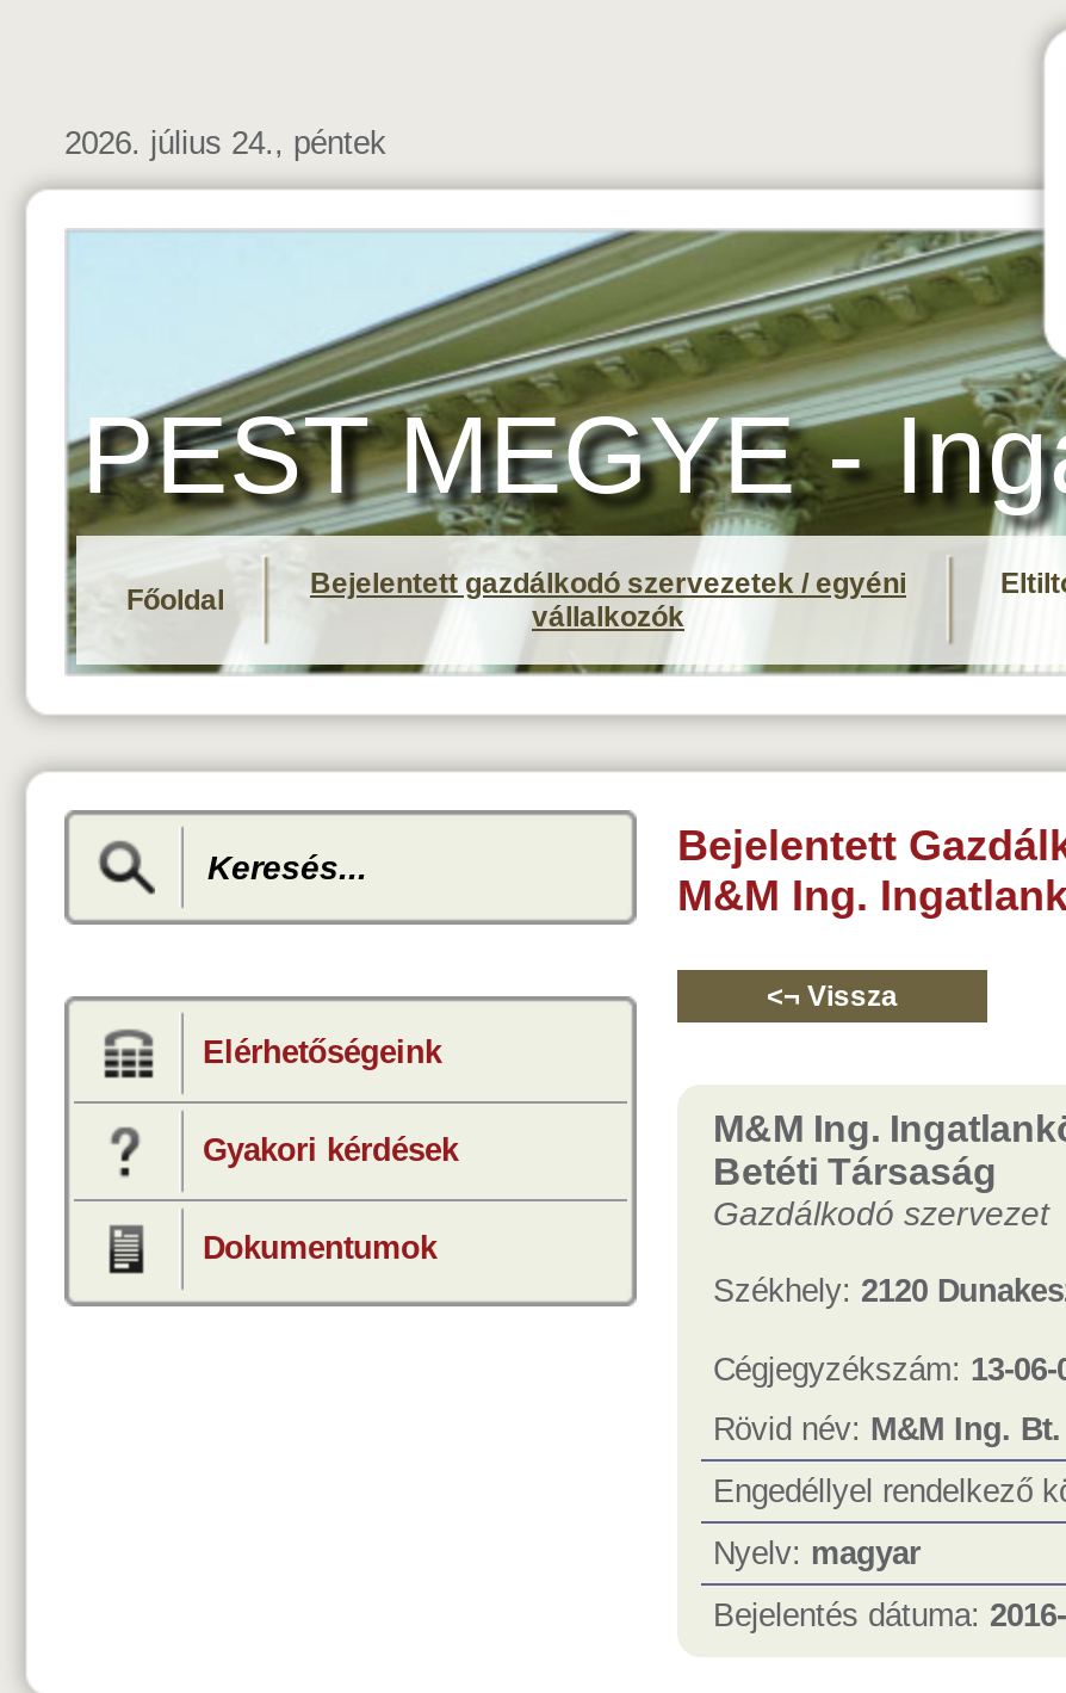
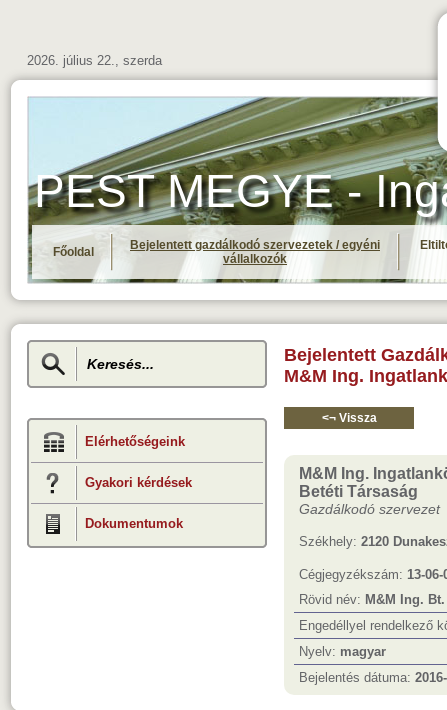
- 2026. július 24., péntek
+ 2026. július 22., szerda
